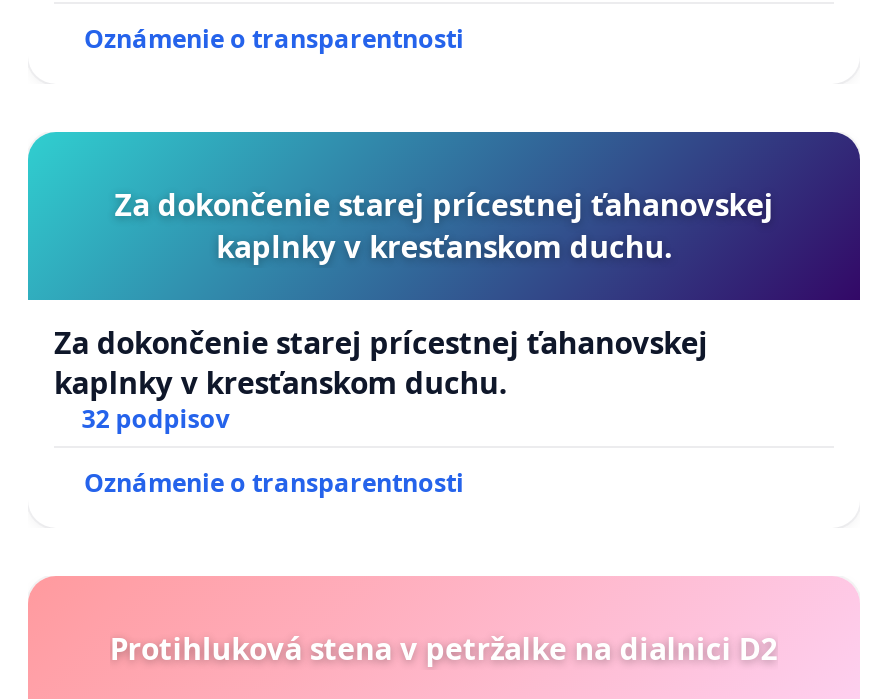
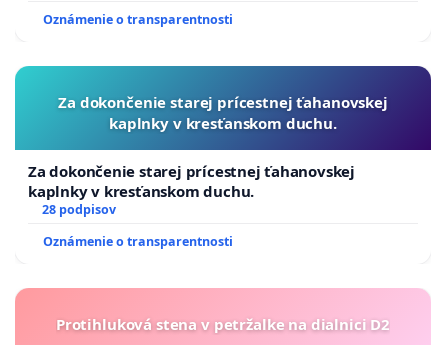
- 32 podpisov
+ 28 podpisov
